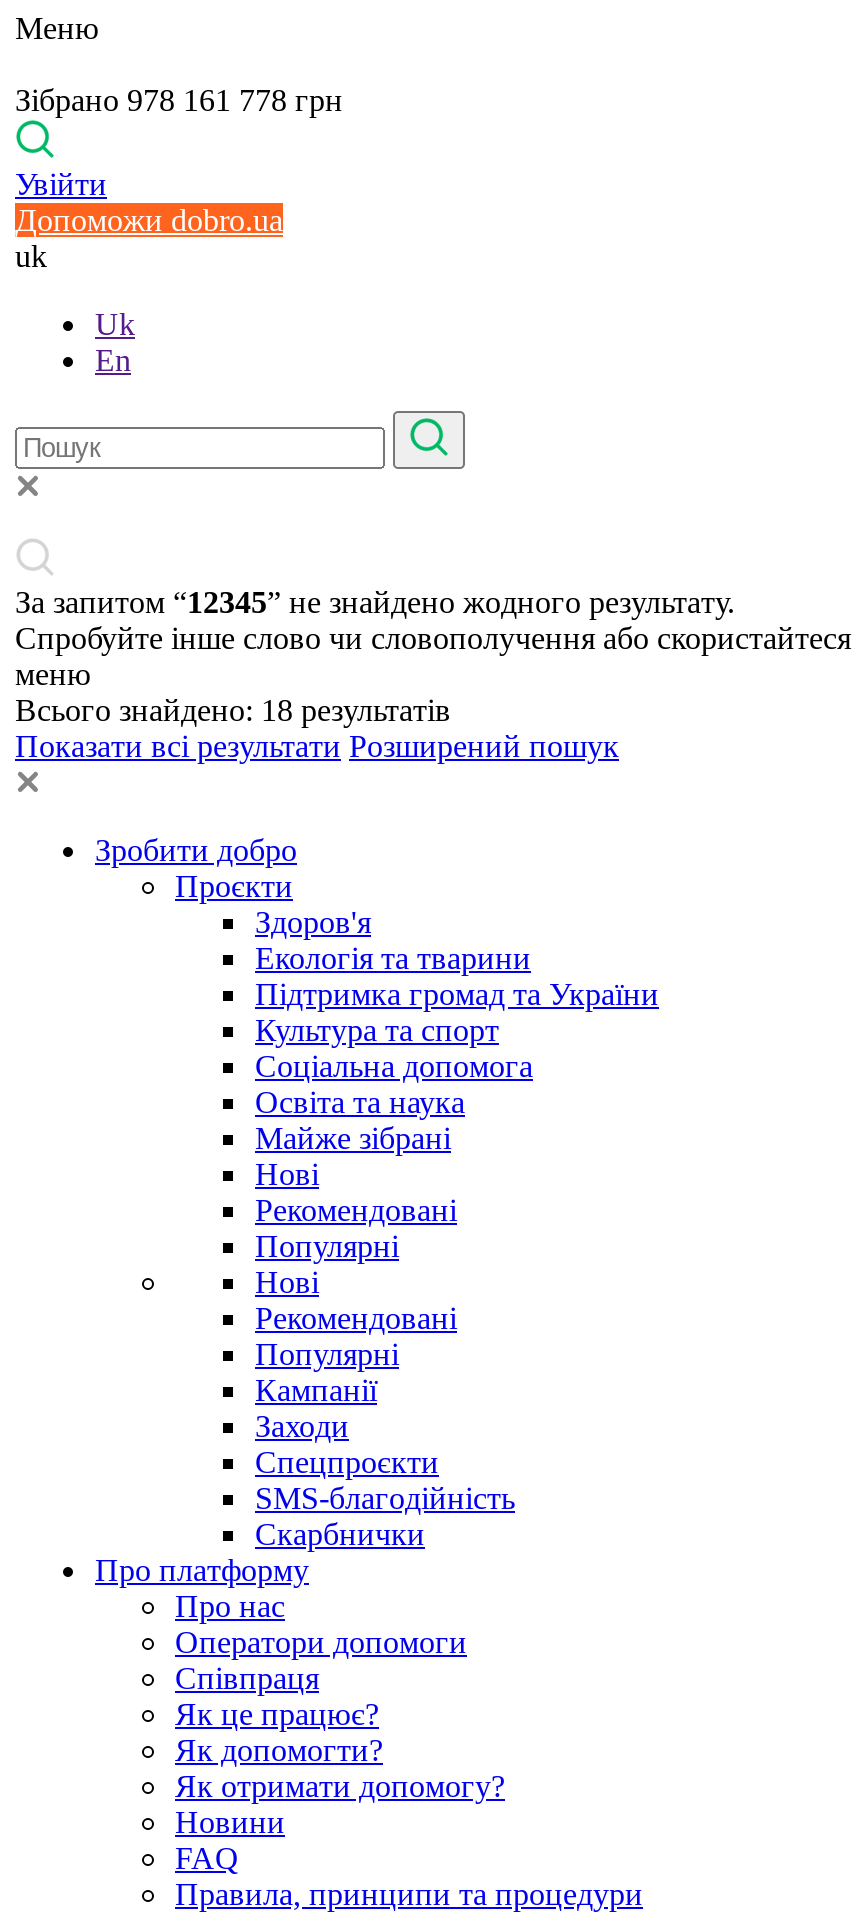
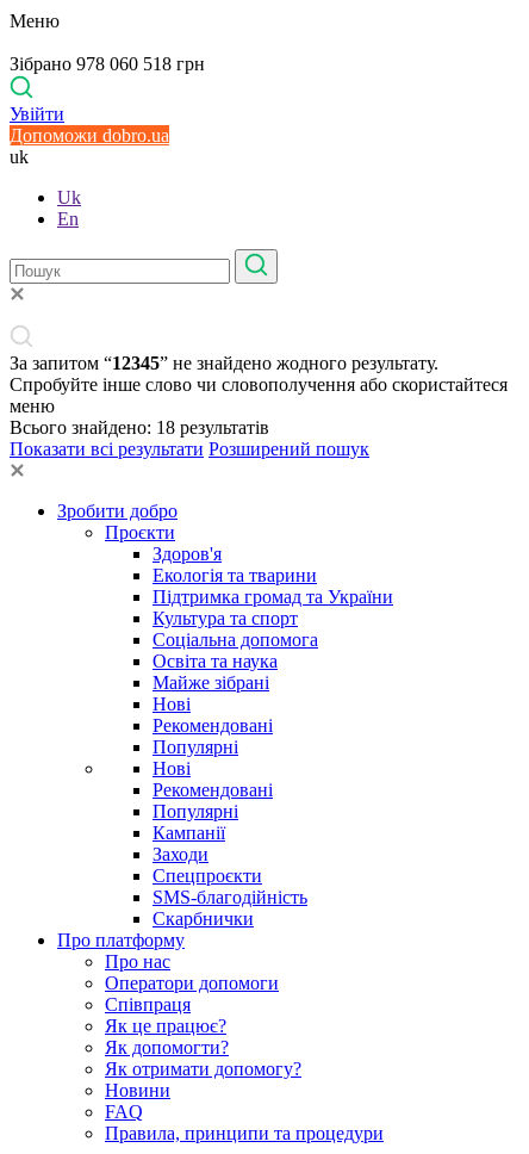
- Зібрано 978 161 778 грн
+ Зібрано 978 060 518 грн
